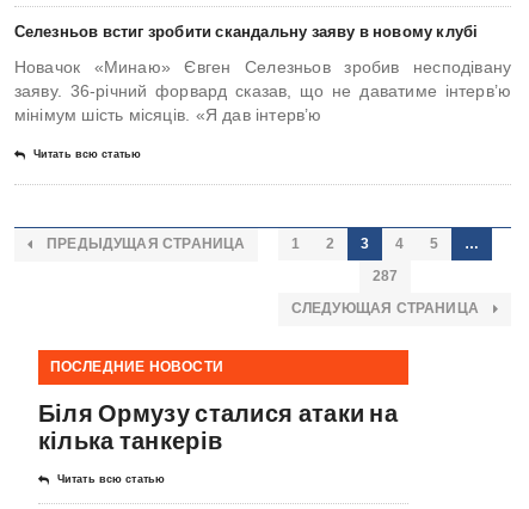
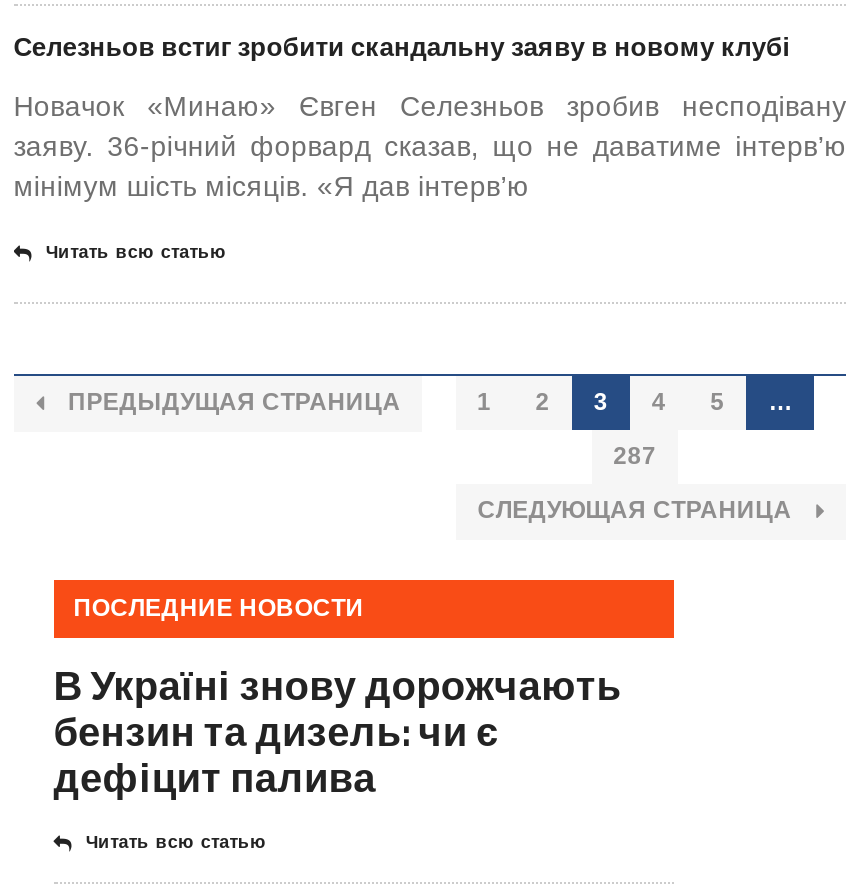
- Біля Ормузу сталися атаки на
- кілька танкерів
+ В Україні знову дорожчають
+ бензин та дизель: чи є
+ дефіцит палива
